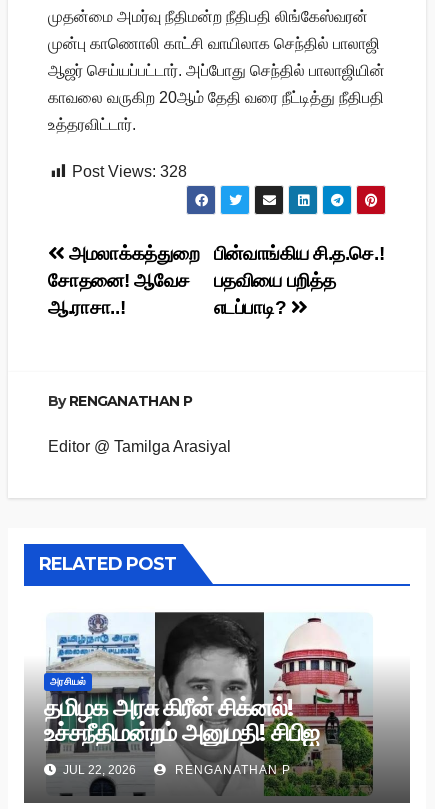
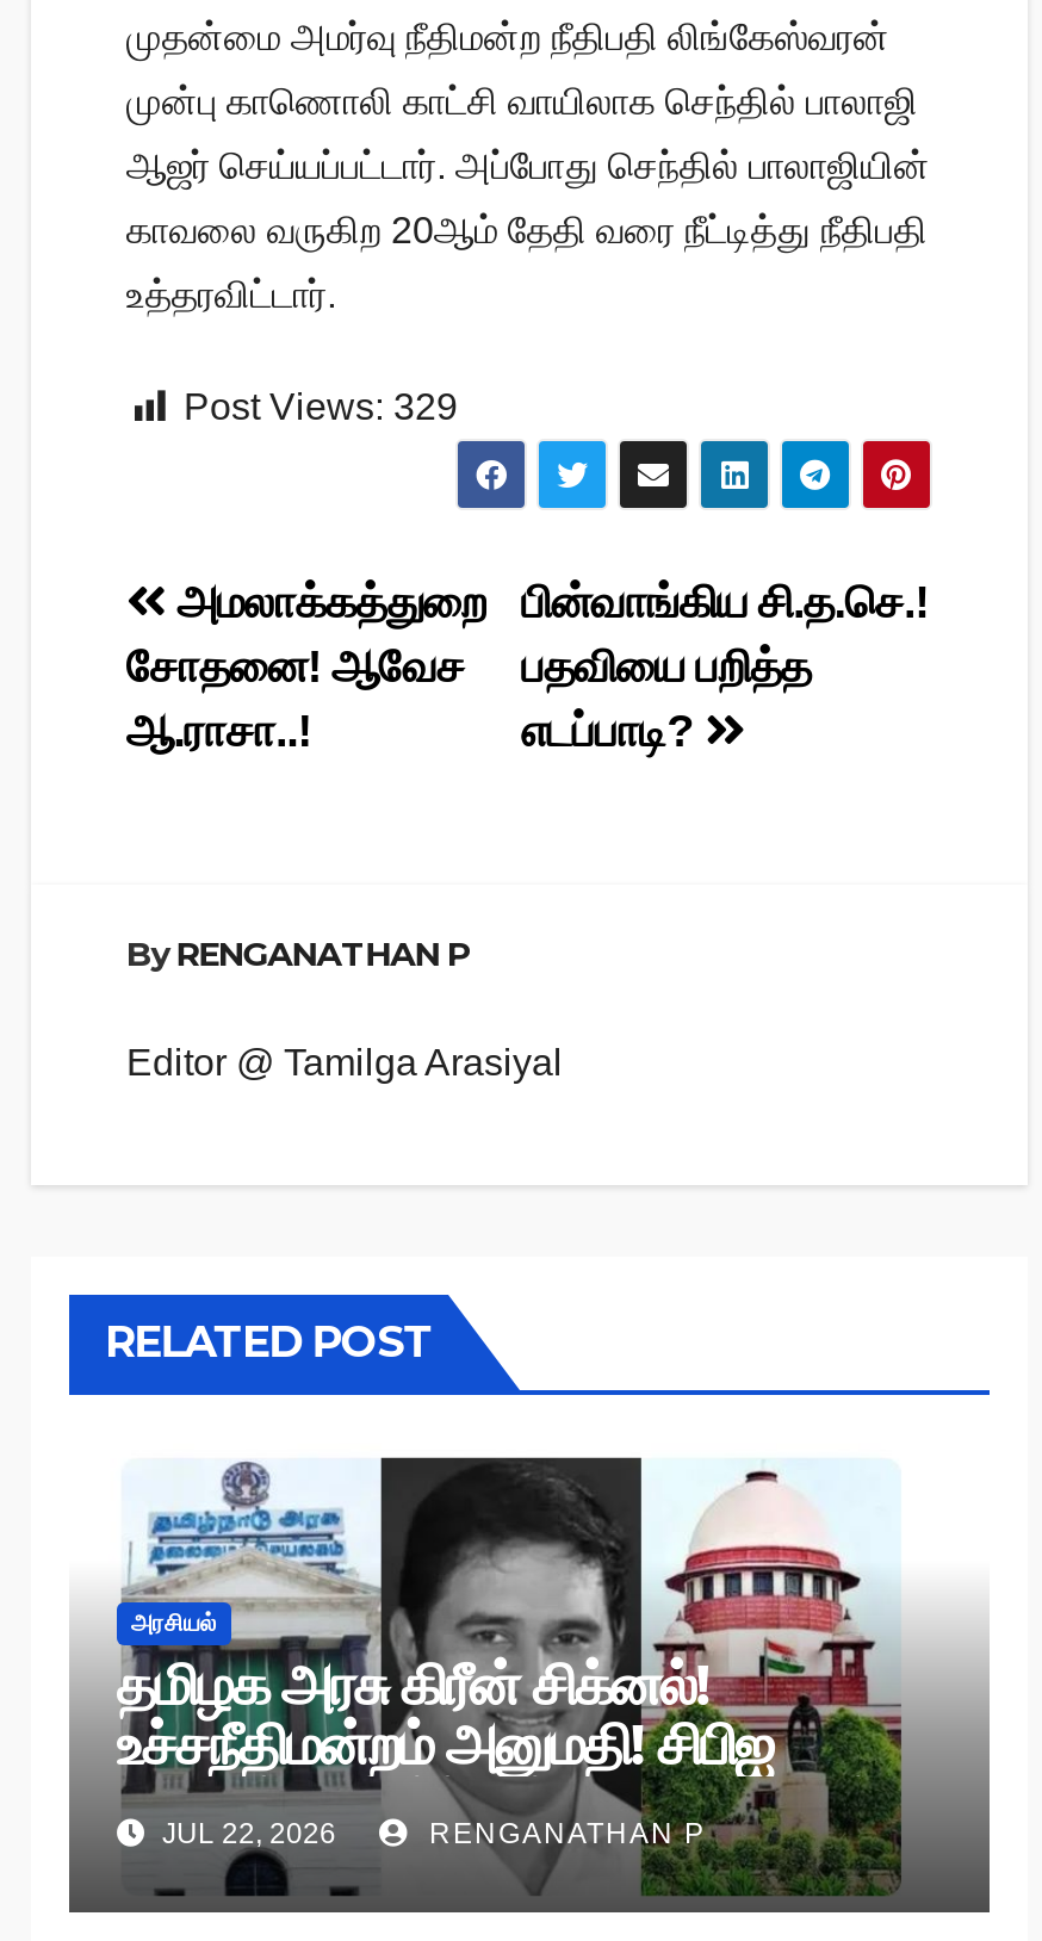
- Post Views: 328
+ Post Views: 329
